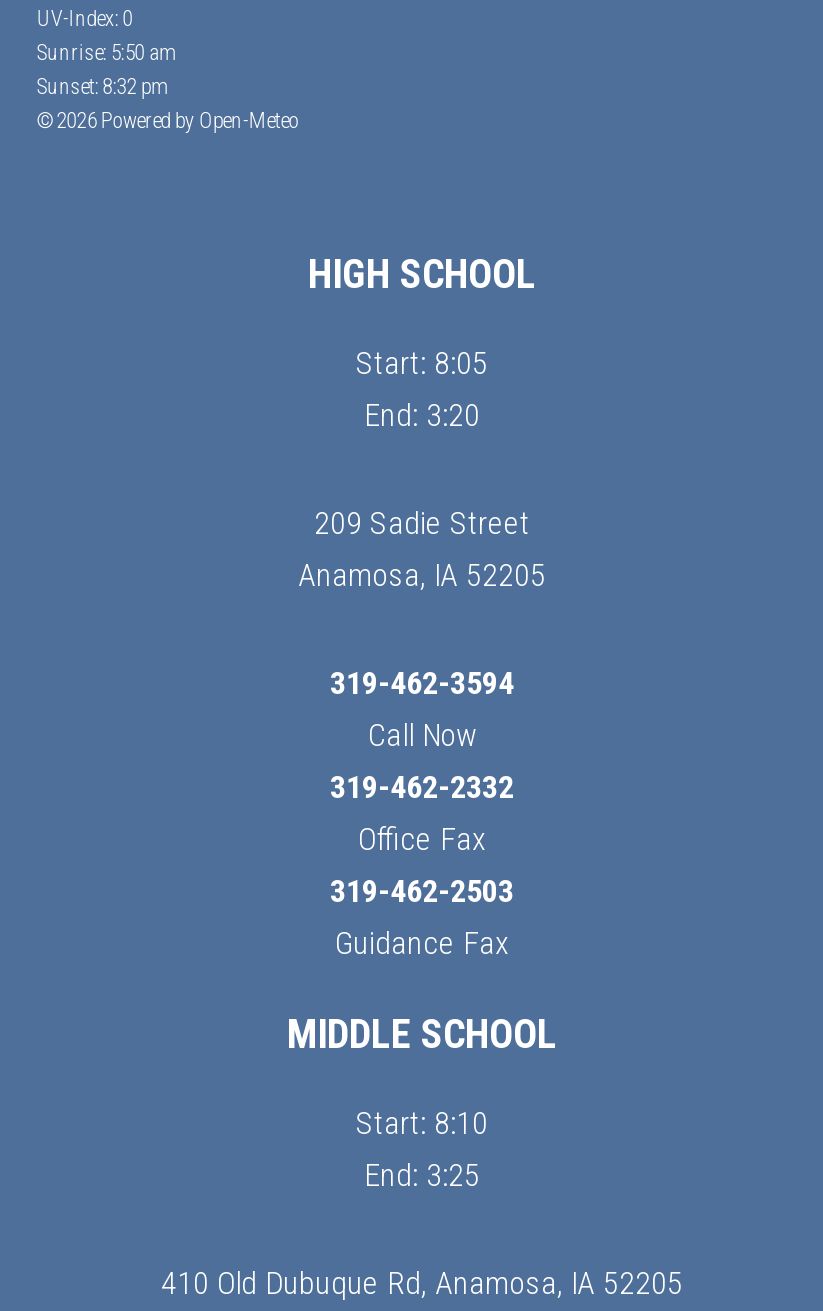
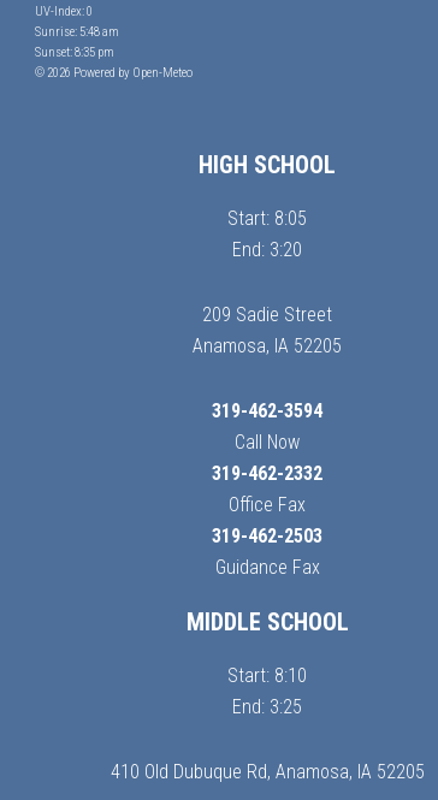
- Sunrise: 5:50 am
+ Sunrise: 5:48 am

- Sunset: 8:32 pm
+ Sunset: 8:35 pm
